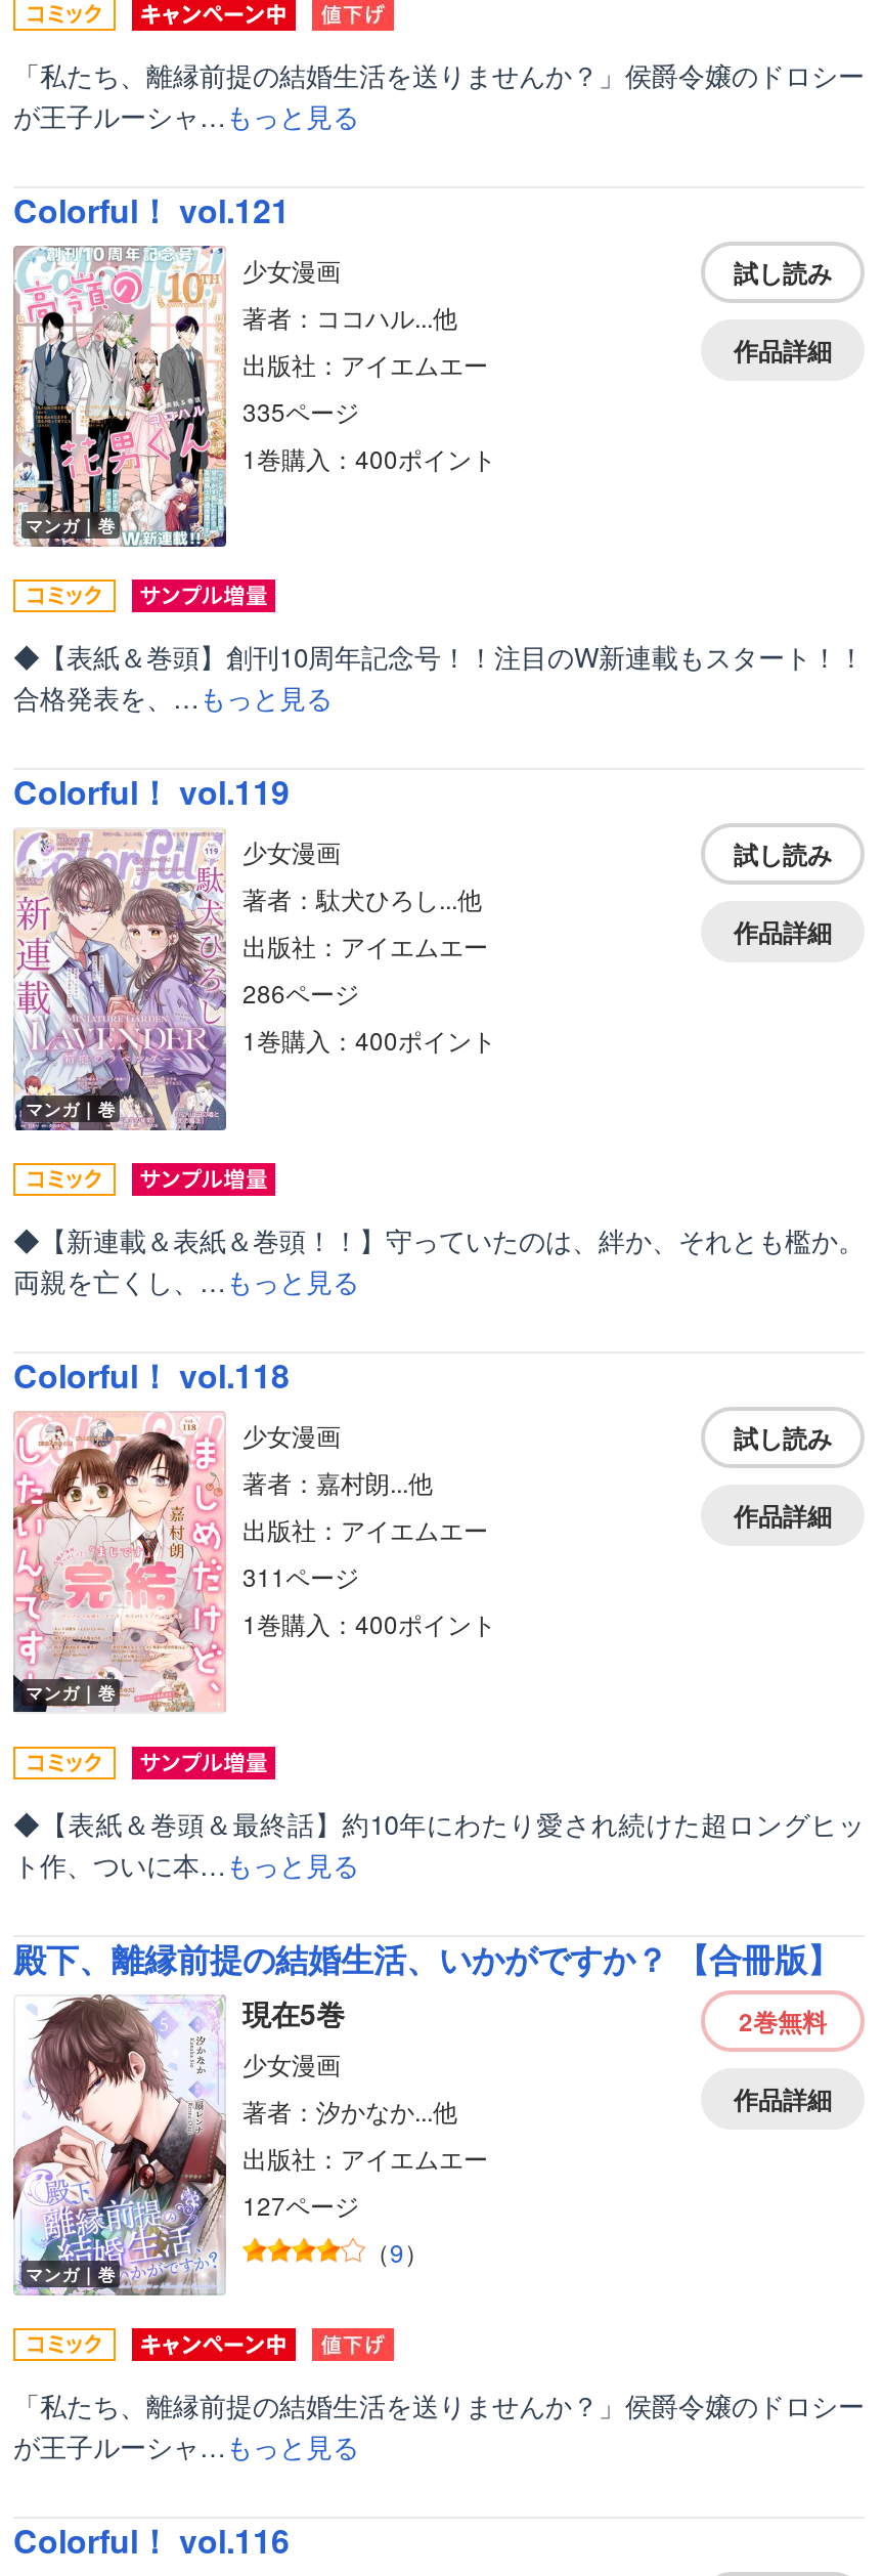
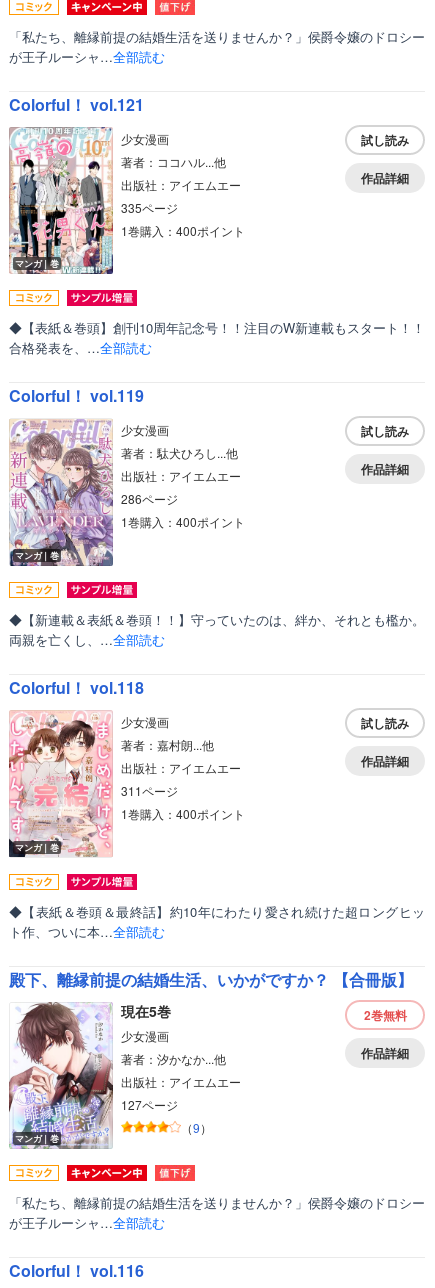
- が王子ルーシャ…もっと見る
+ が王子ルーシャ…全部読む

- 合格発表を、…もっと見る
+ 合格発表を、…全部読む

- 両親を亡くし、…もっと見る
+ 両親を亡くし、…全部読む

- ト作、ついに本…もっと見る
+ ト作、ついに本…全部読む

- が王子ルーシャ…もっと見る
+ が王子ルーシャ…全部読む
